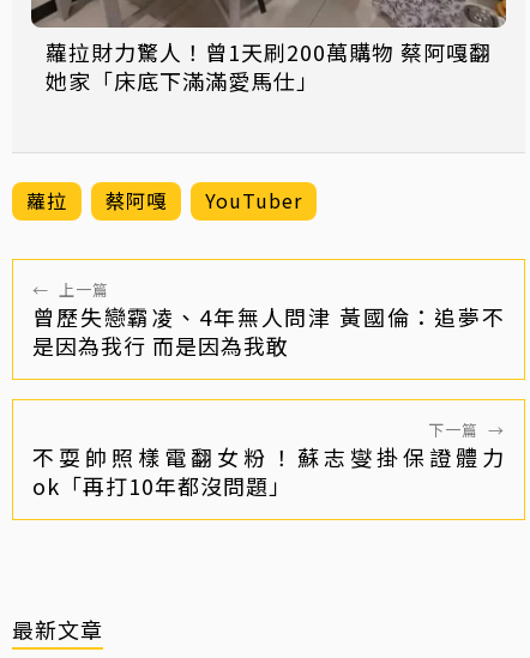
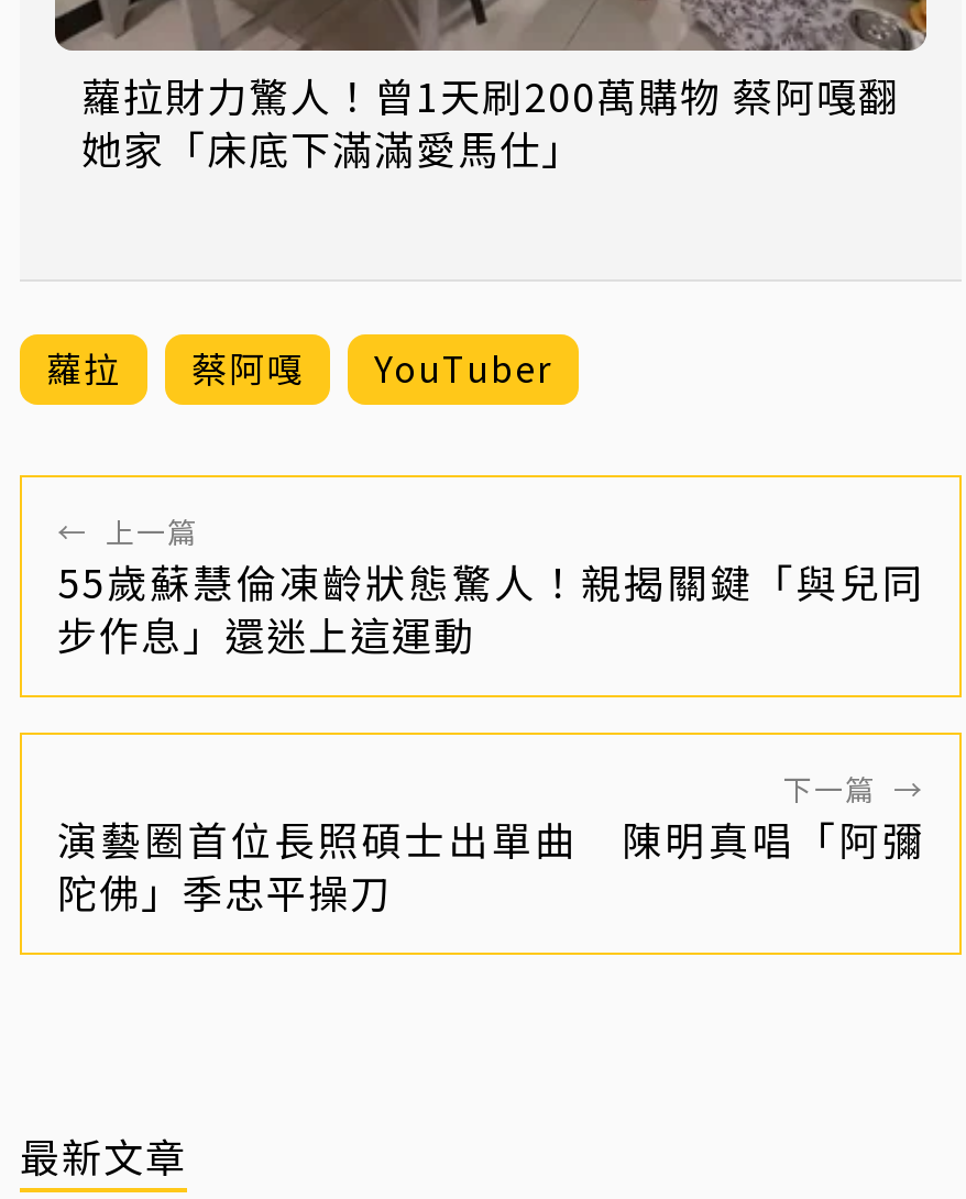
- 曾歷失戀霸凌、4年無人問津 黃國倫：追夢不
- 是因為我行 而是因為我敢
+ 55歲蘇慧倫凍齡狀態驚人！親揭關鍵「與兒同
+ 步作息」還迷上這運動

- 不耍帥照樣電翻女粉！蘇志燮掛保證體力
- ok「再打10年都沒問題」
+ 演藝圈首位長照碩士出單曲 陳明真唱「阿彌
+ 陀佛」季忠平操刀
